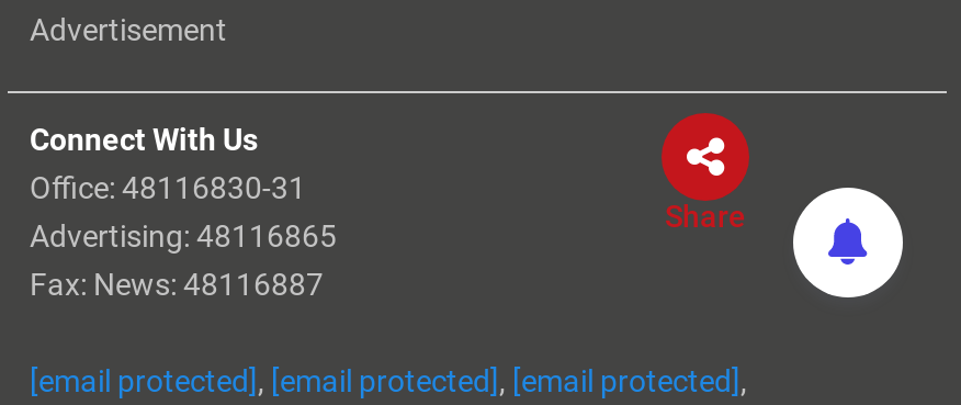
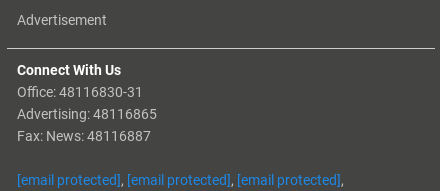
- [image]

- [image]
